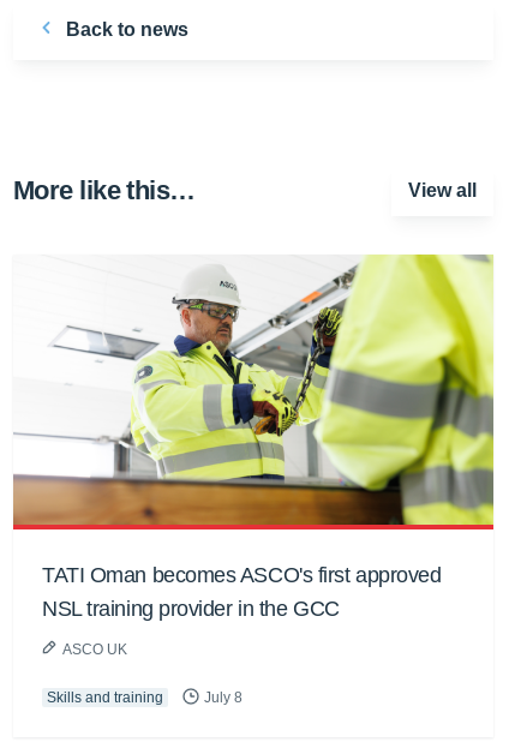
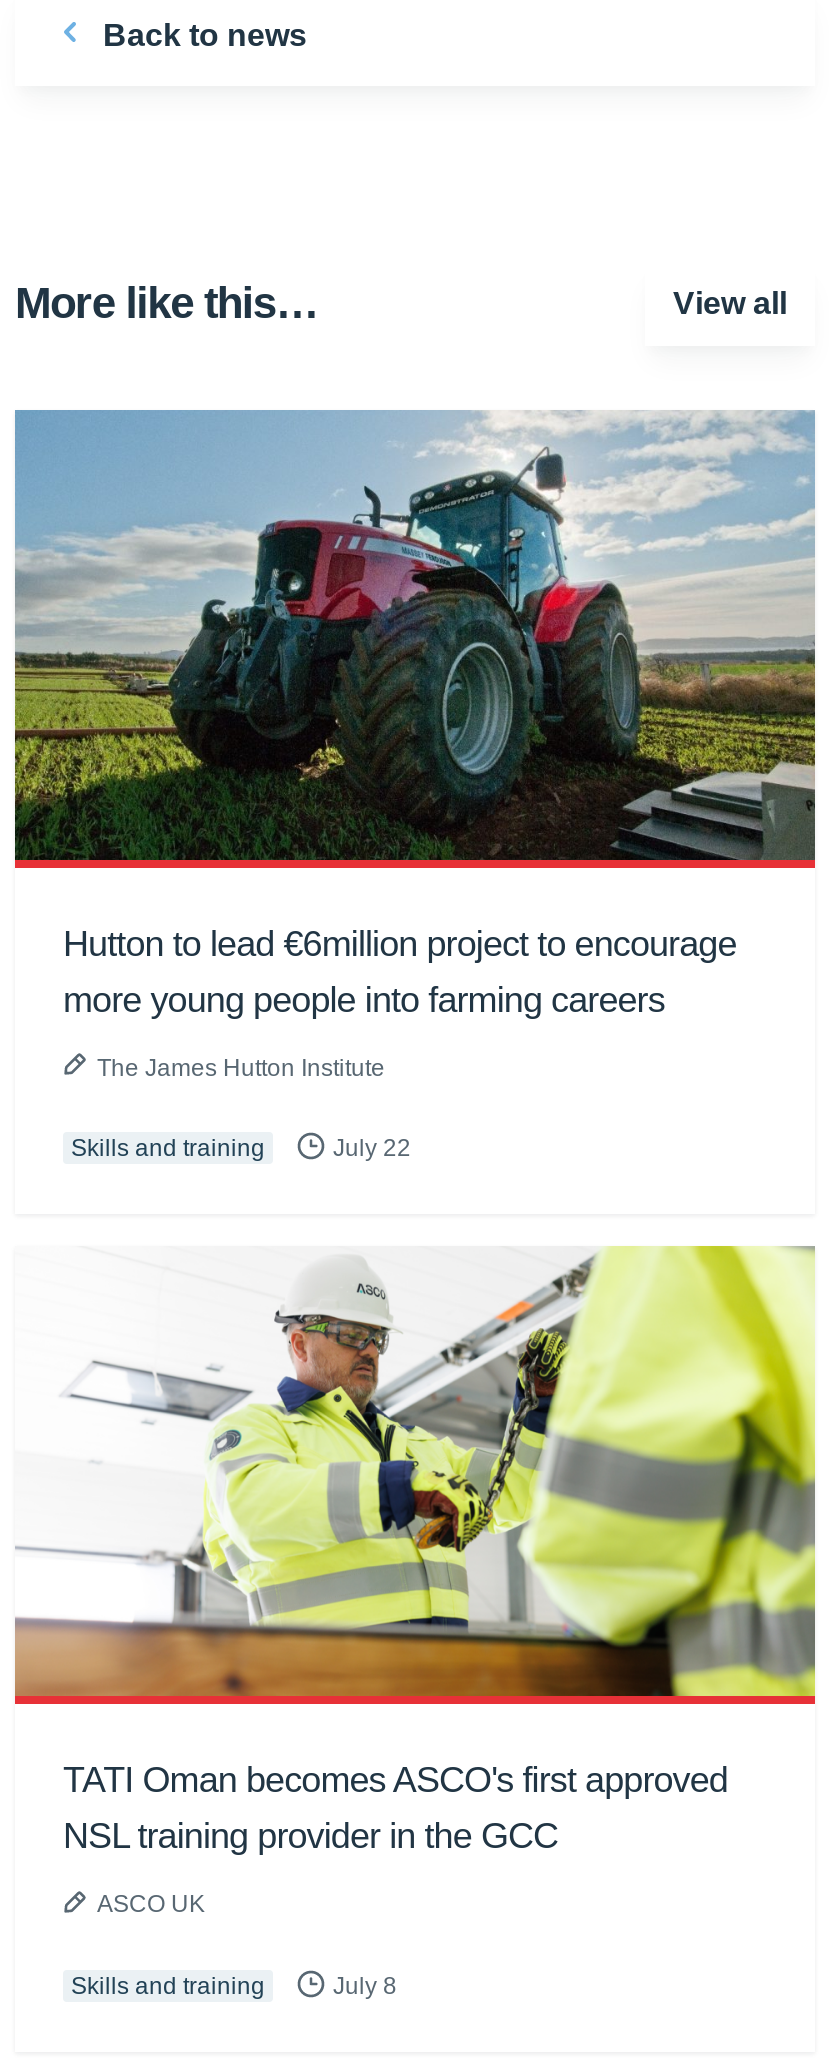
+ [image]
+ Hutton to lead €6million project to encourage
+ more young people into farming careers
+ The James Hutton Institute
+ Skills and training
+ July 22

moved down: [image]
